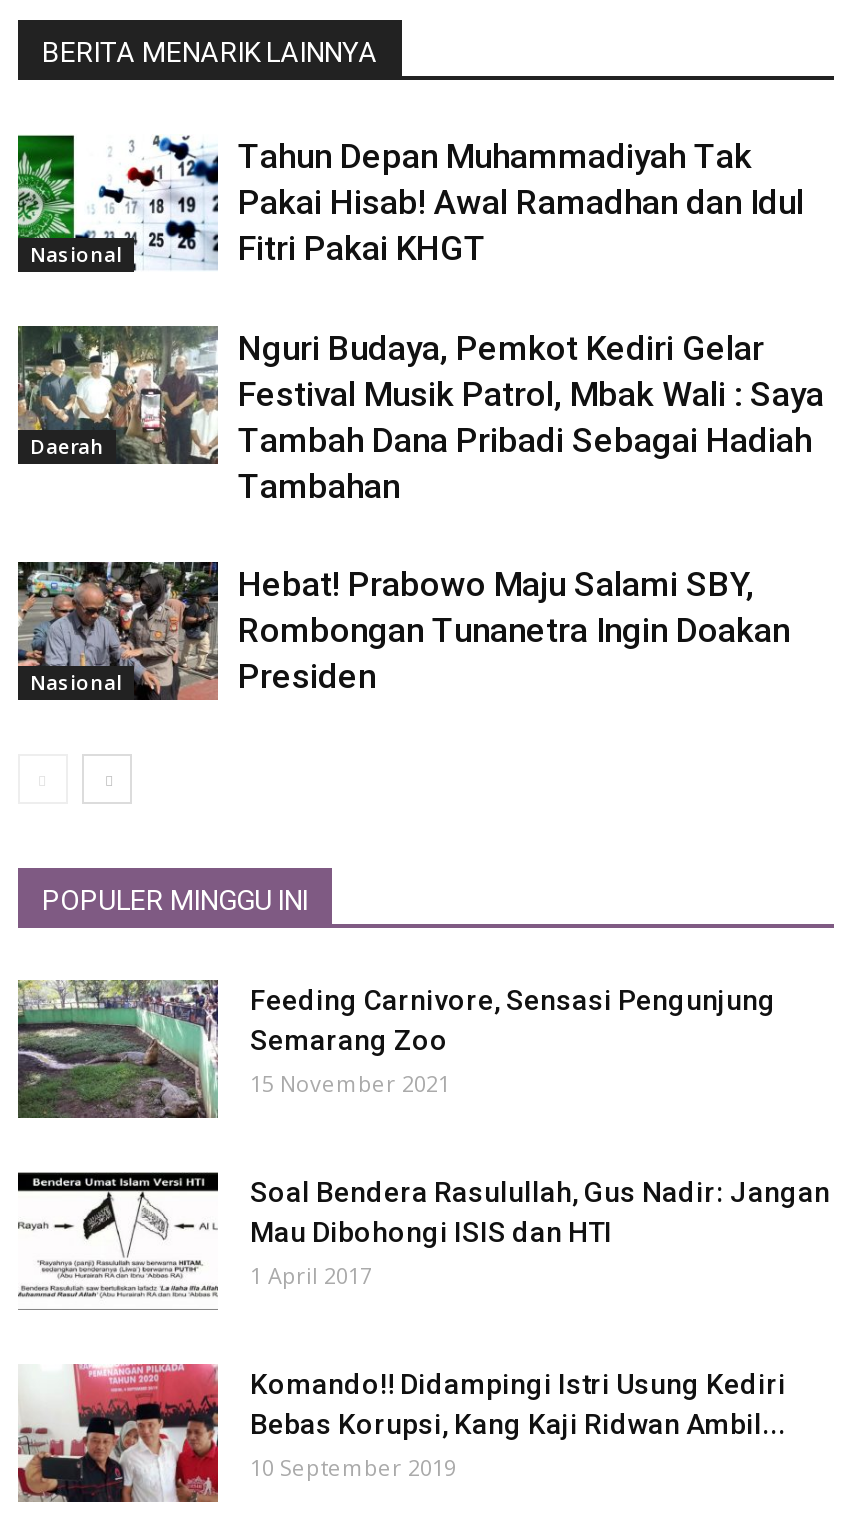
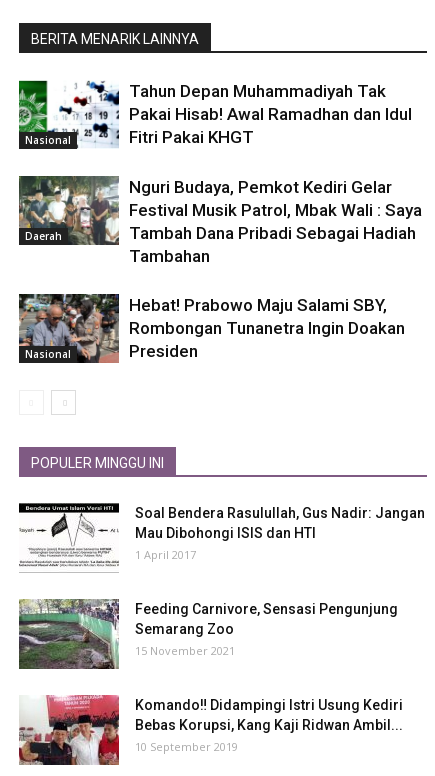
moved down: [image] | Feeding Carnivore, Sensasi Pengunjung | Semarang Zoo | 15 November 2021

moved up: [image] | Soal Bendera Rasulullah, Gus Nadir: Jangan | Mau Dibohongi ISIS dan HTI | 1 April 2017
